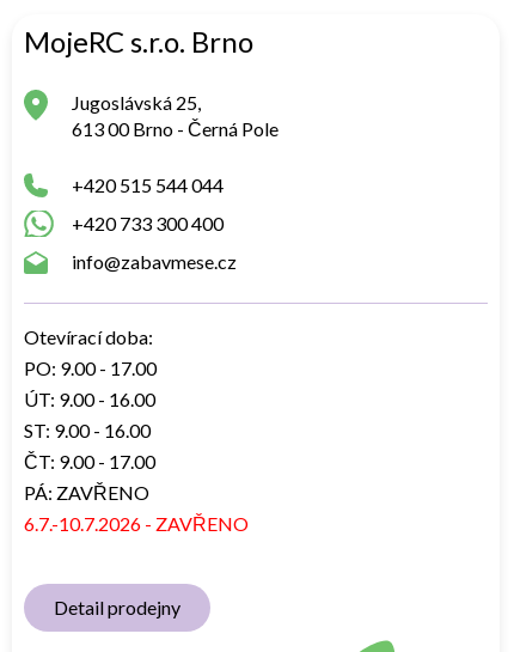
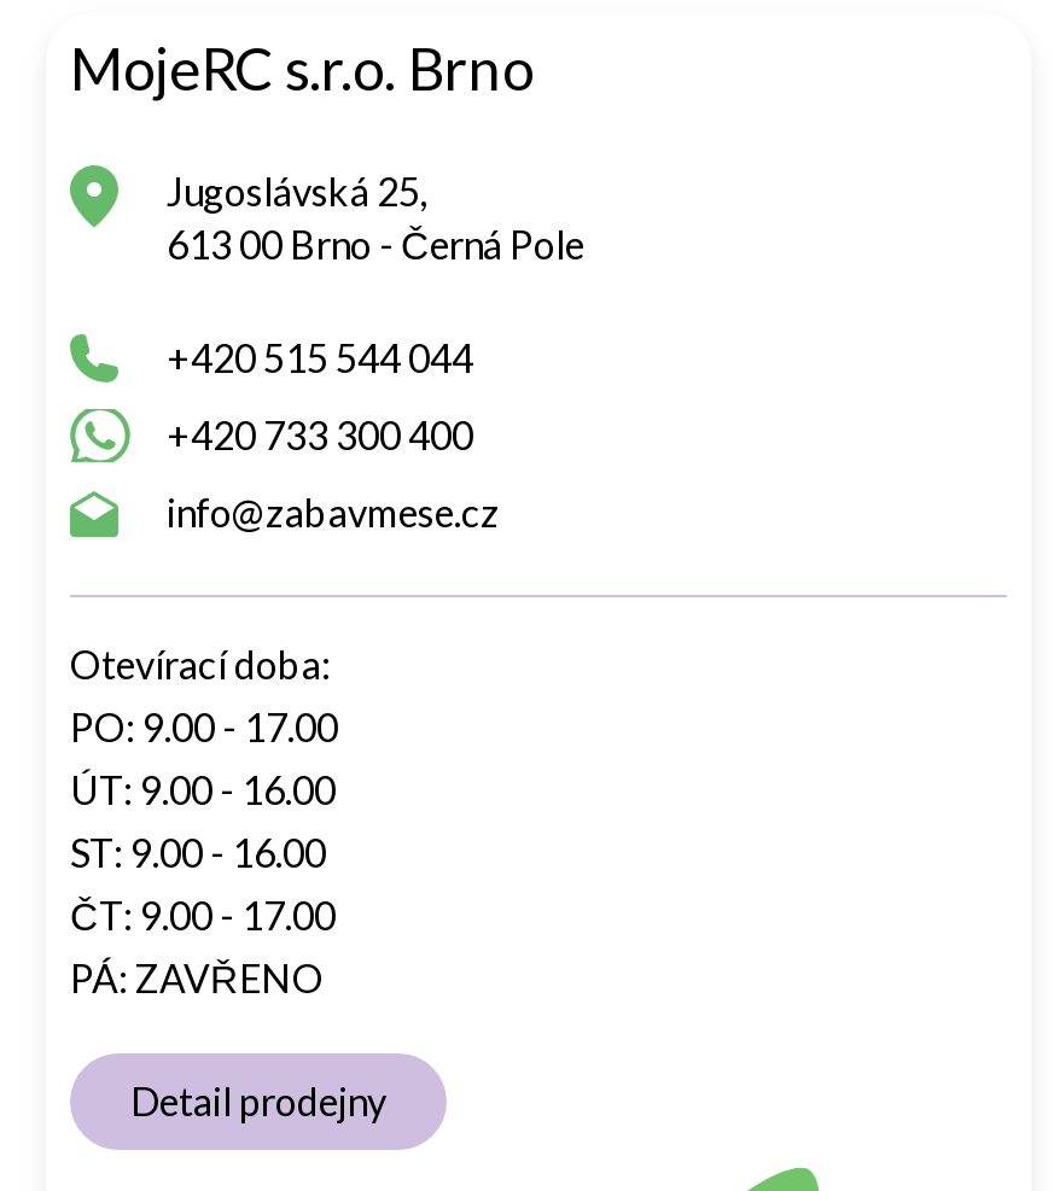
- 6.7.-10.7.2026 - ZAVŘENO
